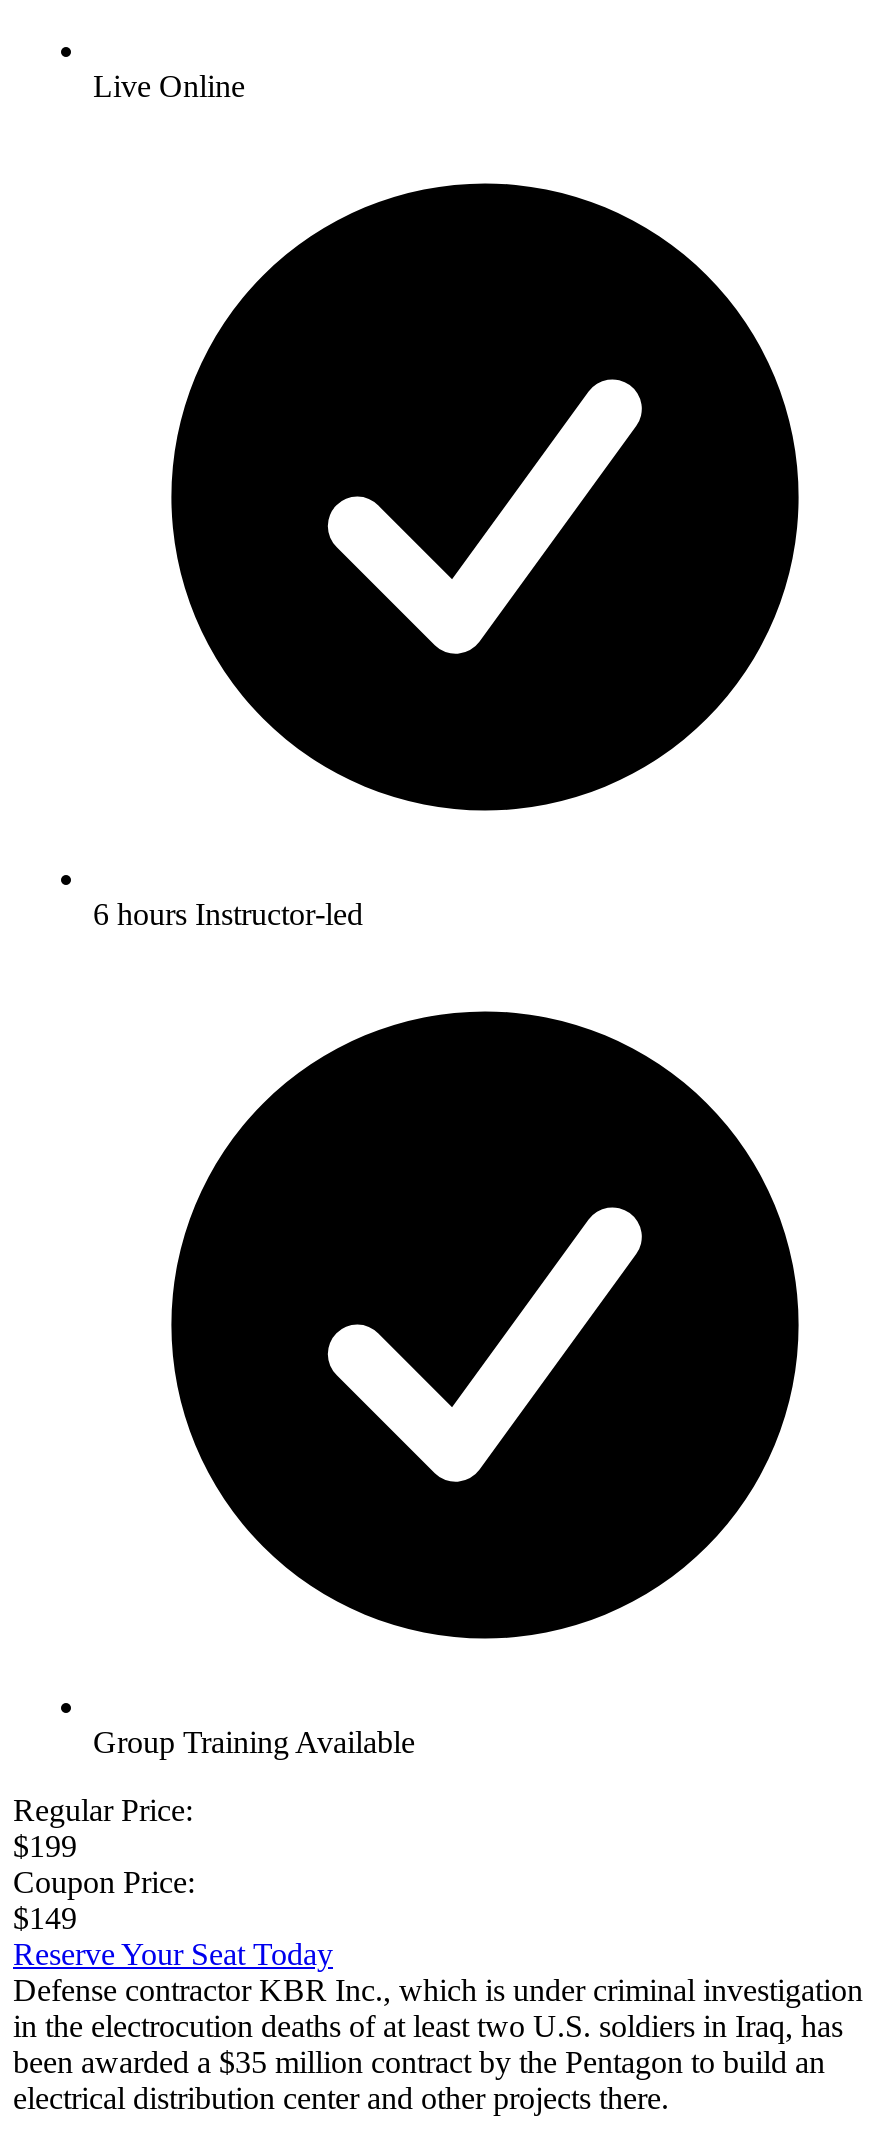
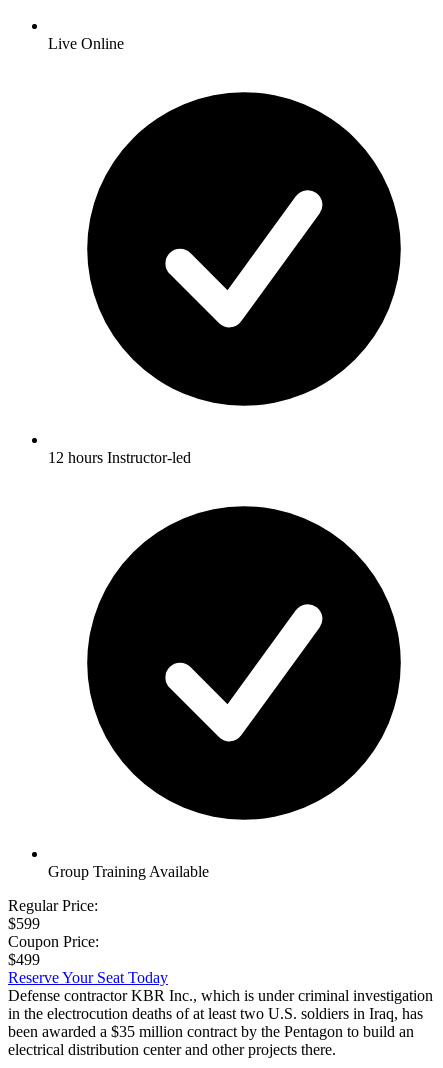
- 6 hours Instructor-led
+ 12 hours Instructor-led

- $199
+ $599

- $149
+ $499
